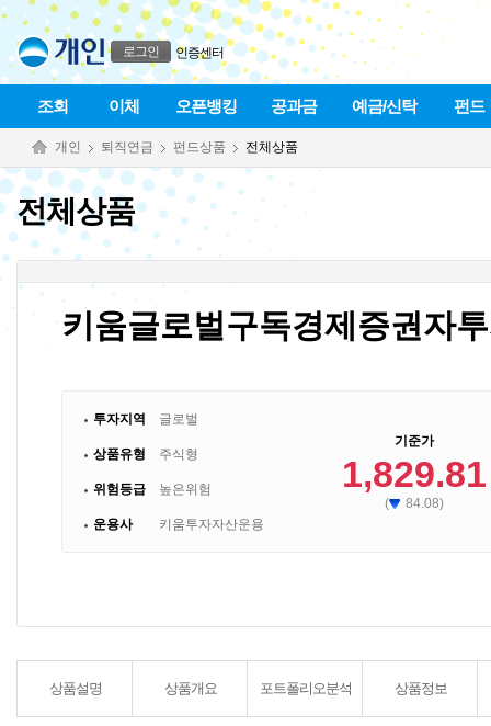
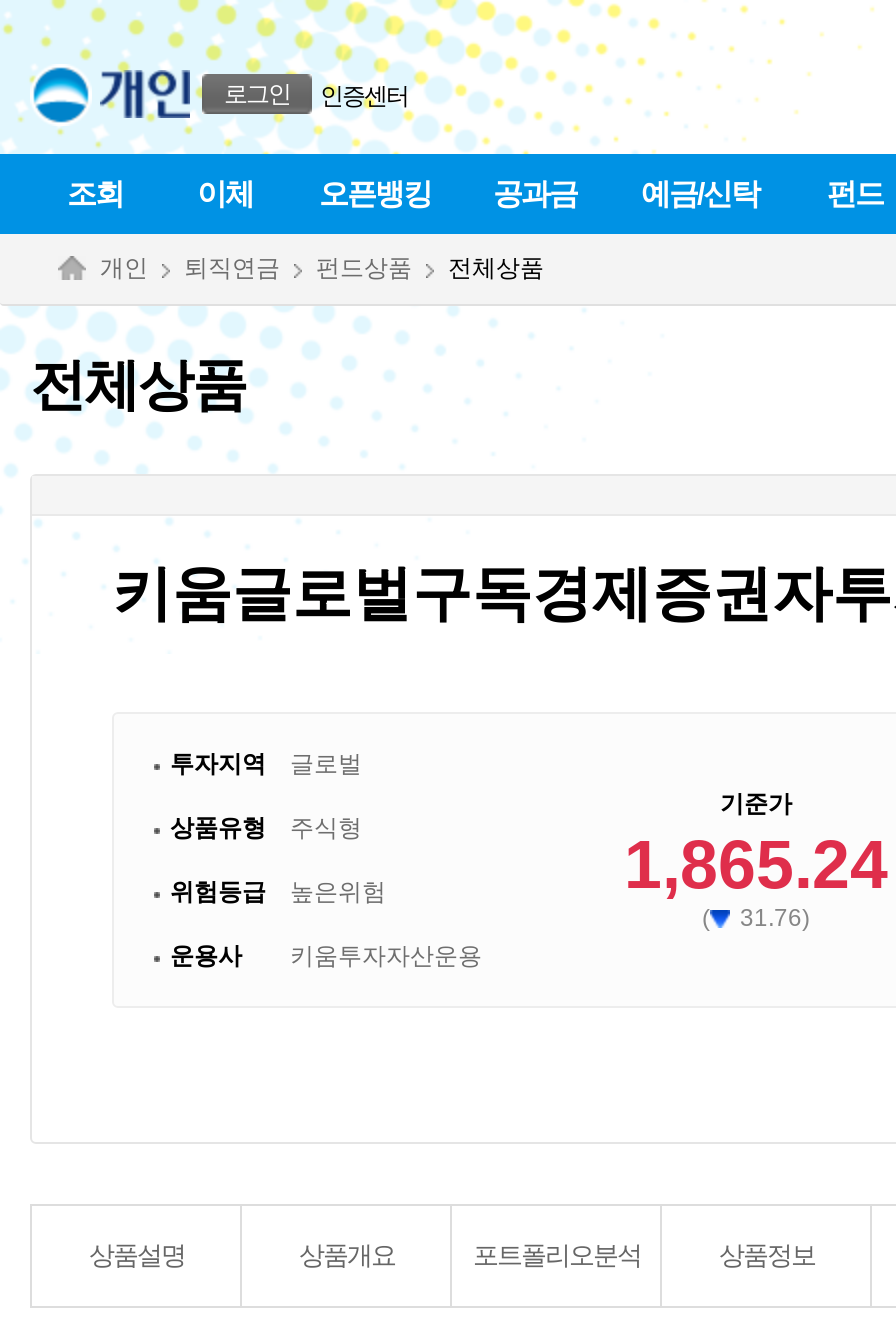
- 1,829.81
+ 1,865.24

- 84.08)
+ 31.76)
